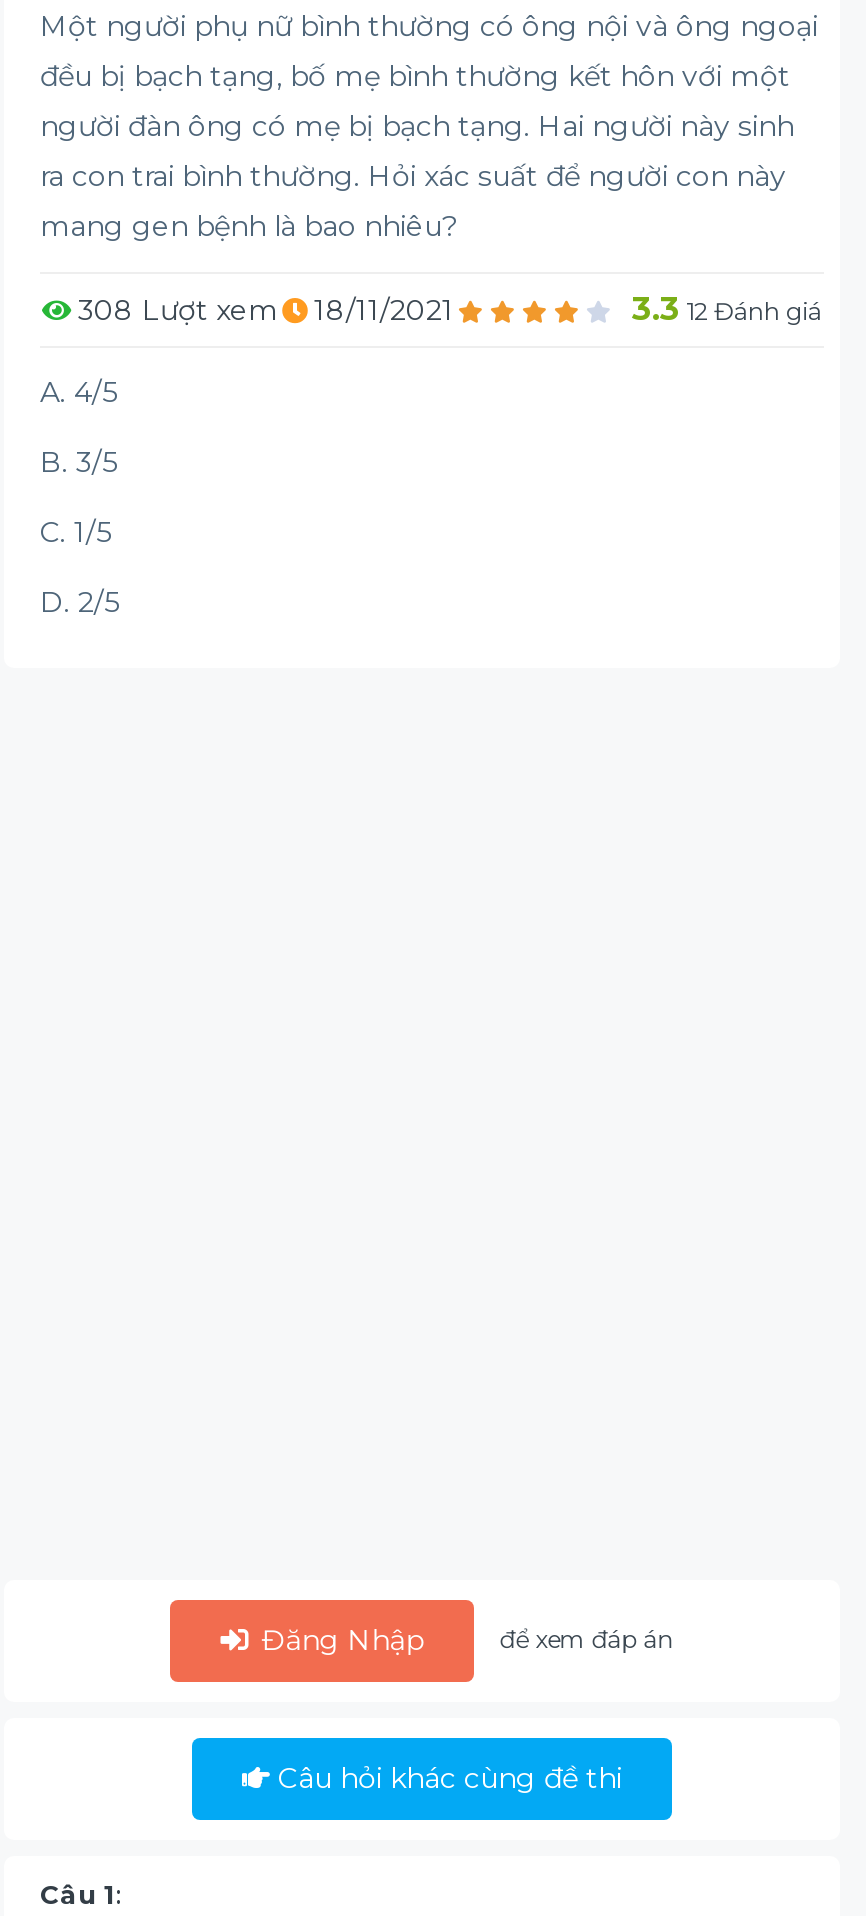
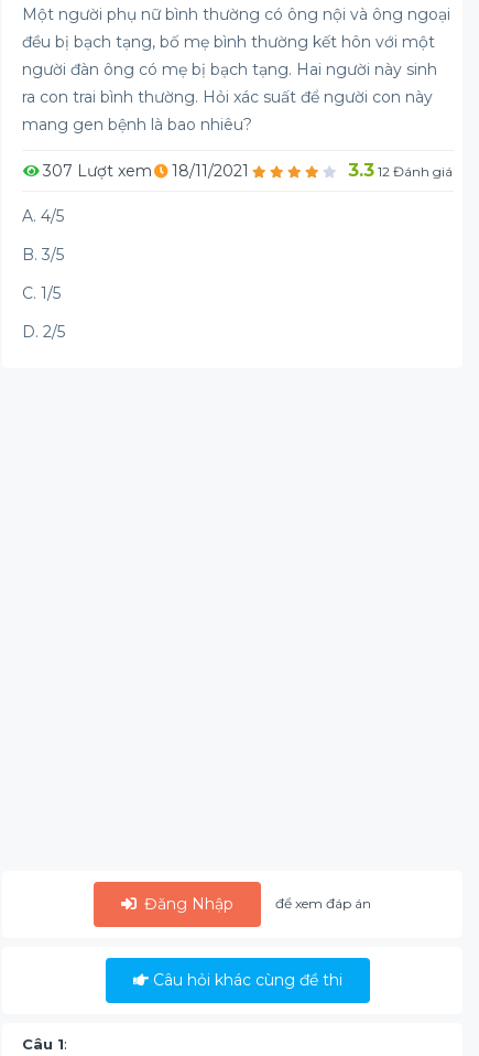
- 308 Lượt xem 18/11/2021
+ 307 Lượt xem 18/11/2021
